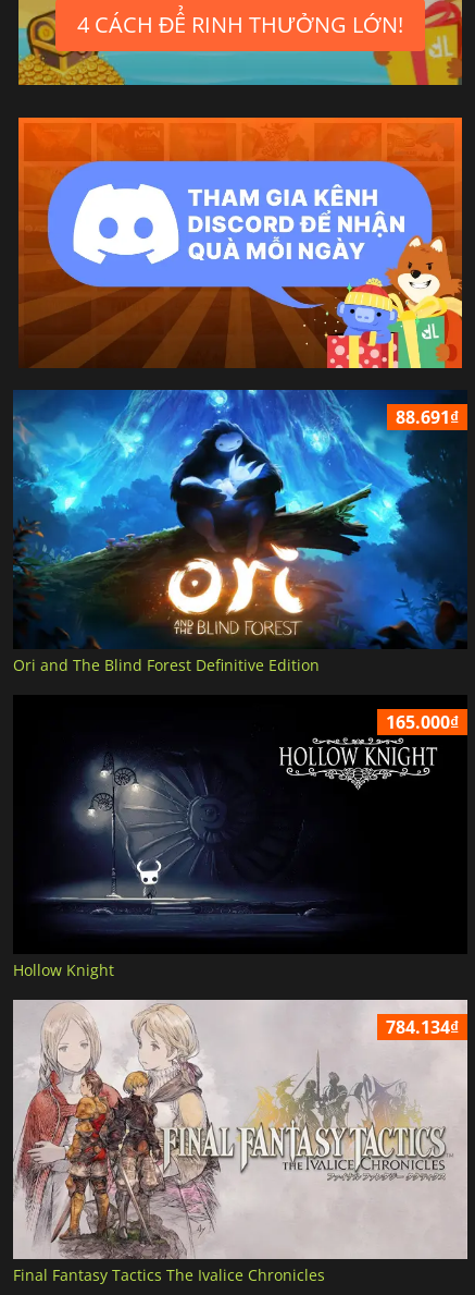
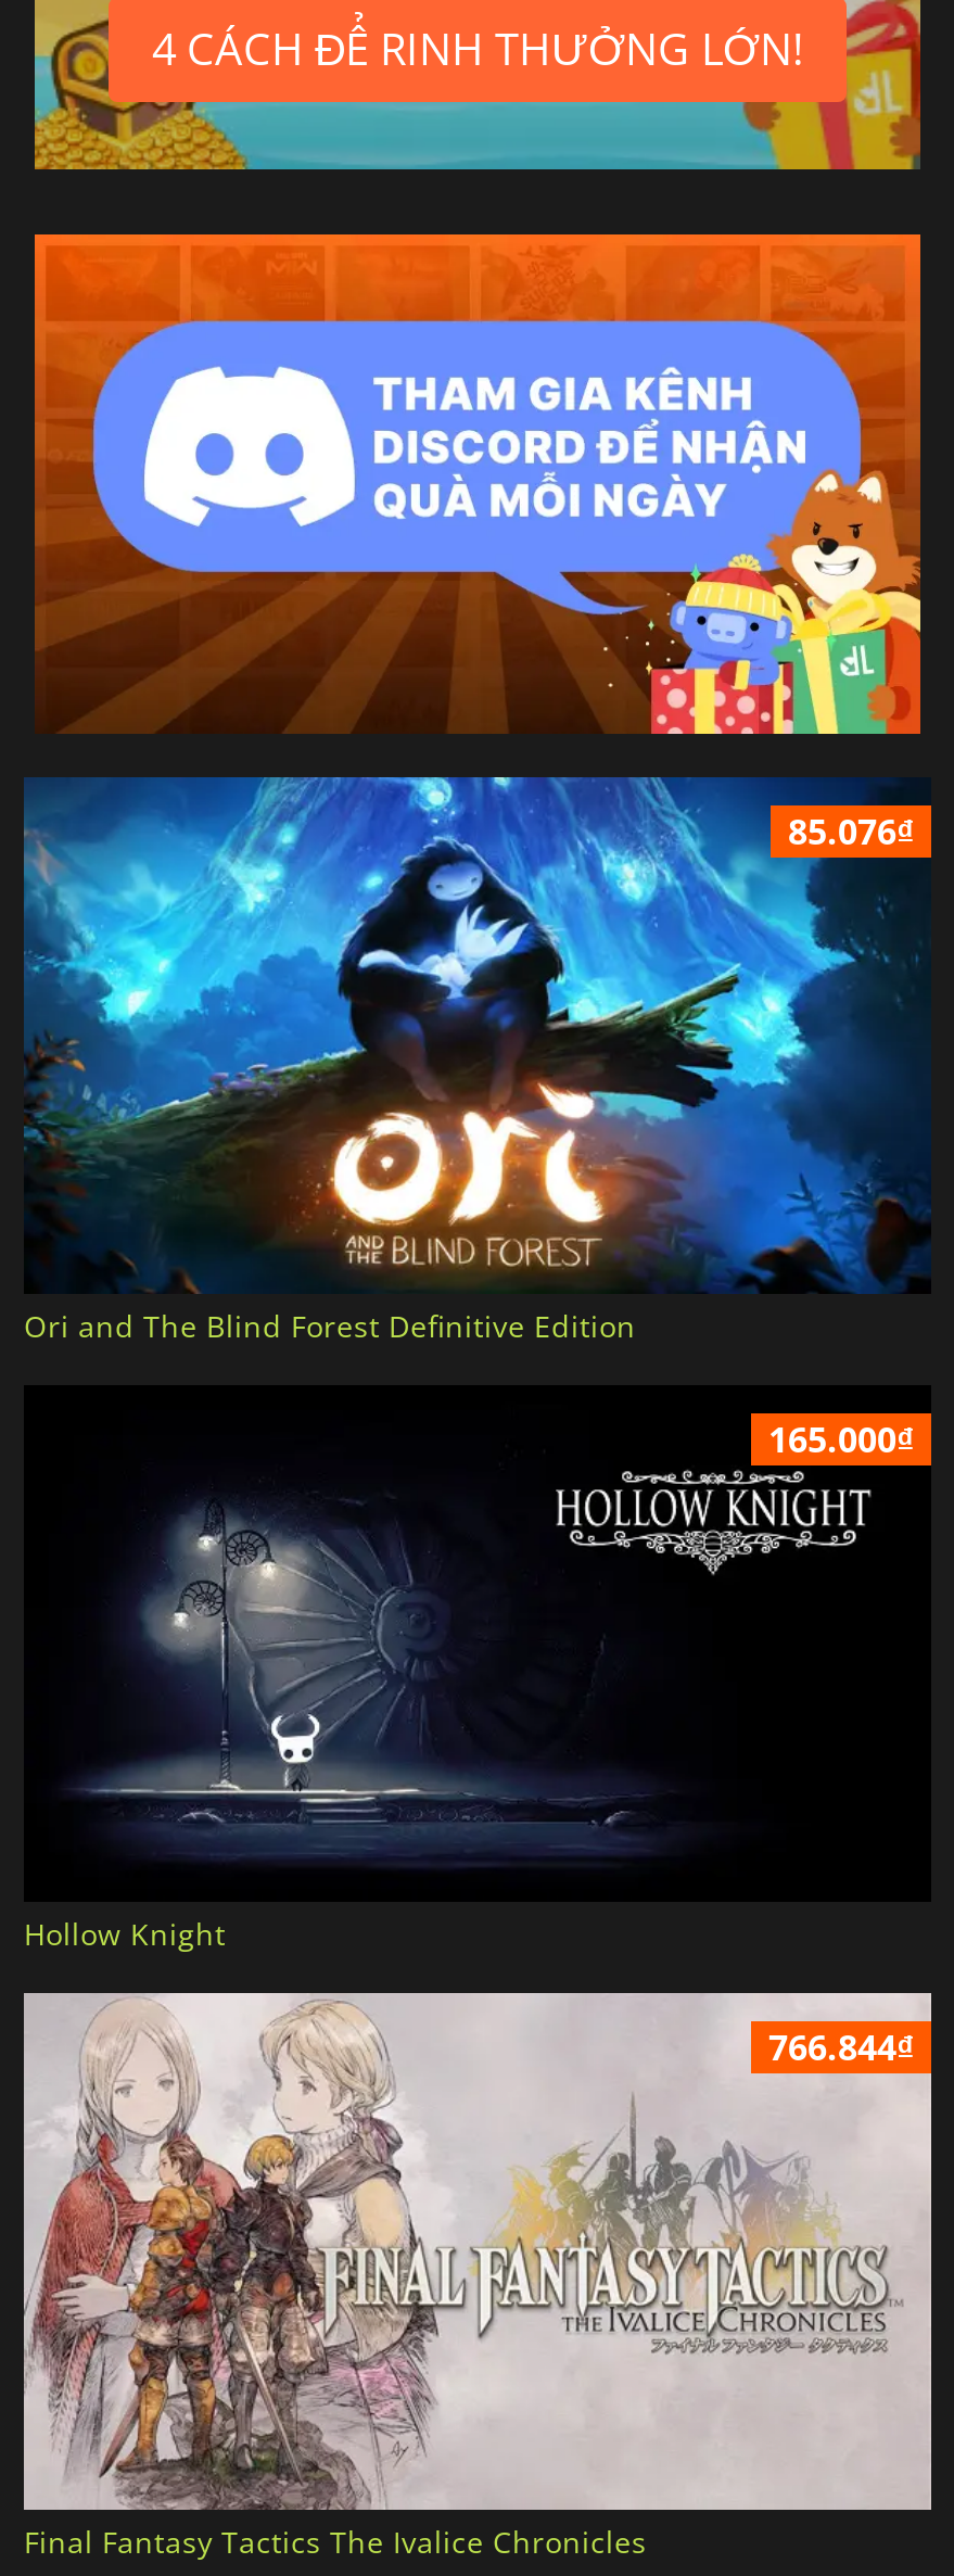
- 88.691₫
+ 85.076₫

- 784.134₫
+ 766.844₫
